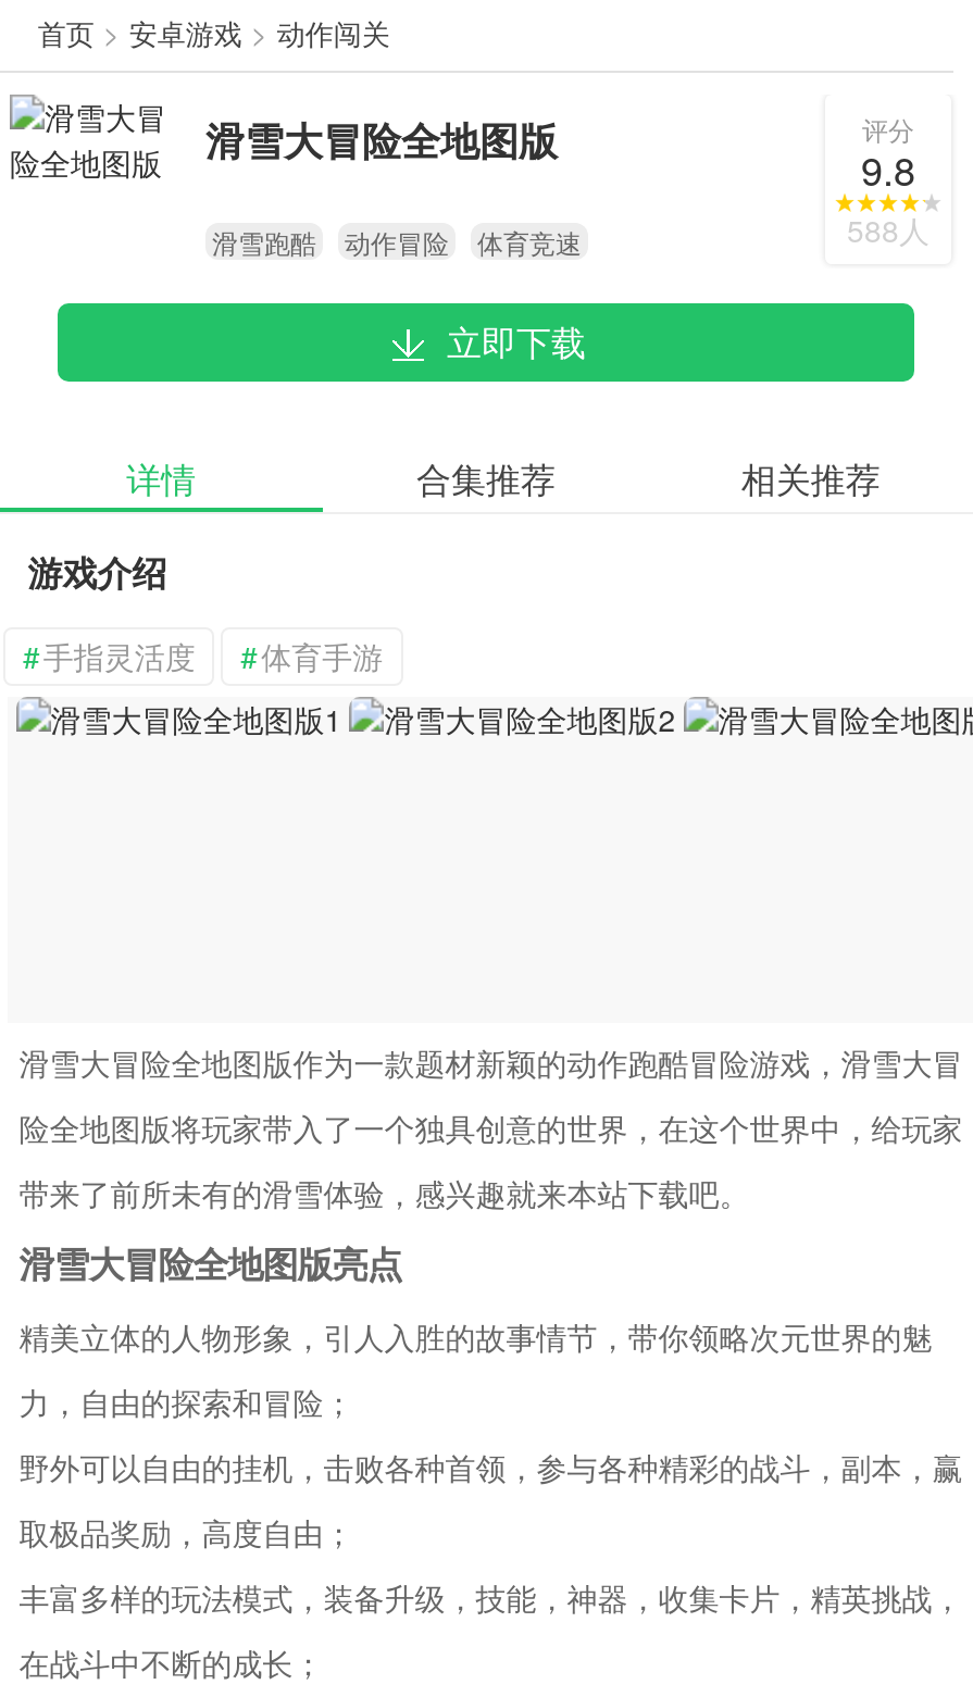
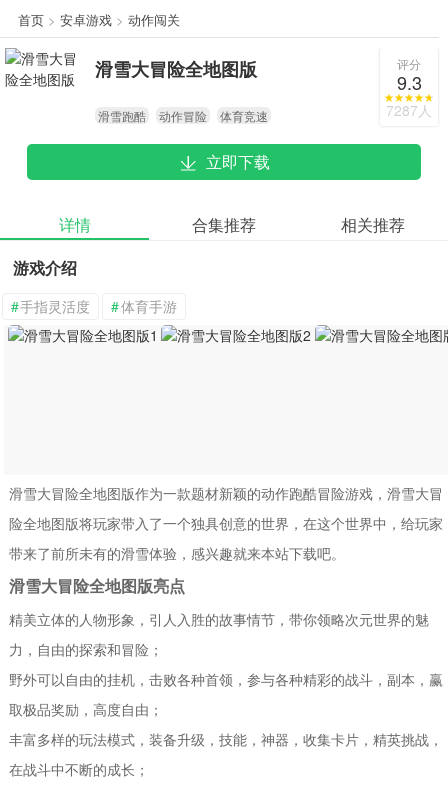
- 9.8
+ 9.3

- 588人
+ 7287人
